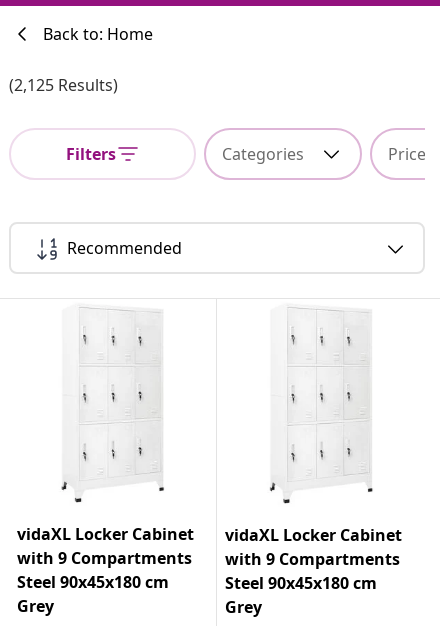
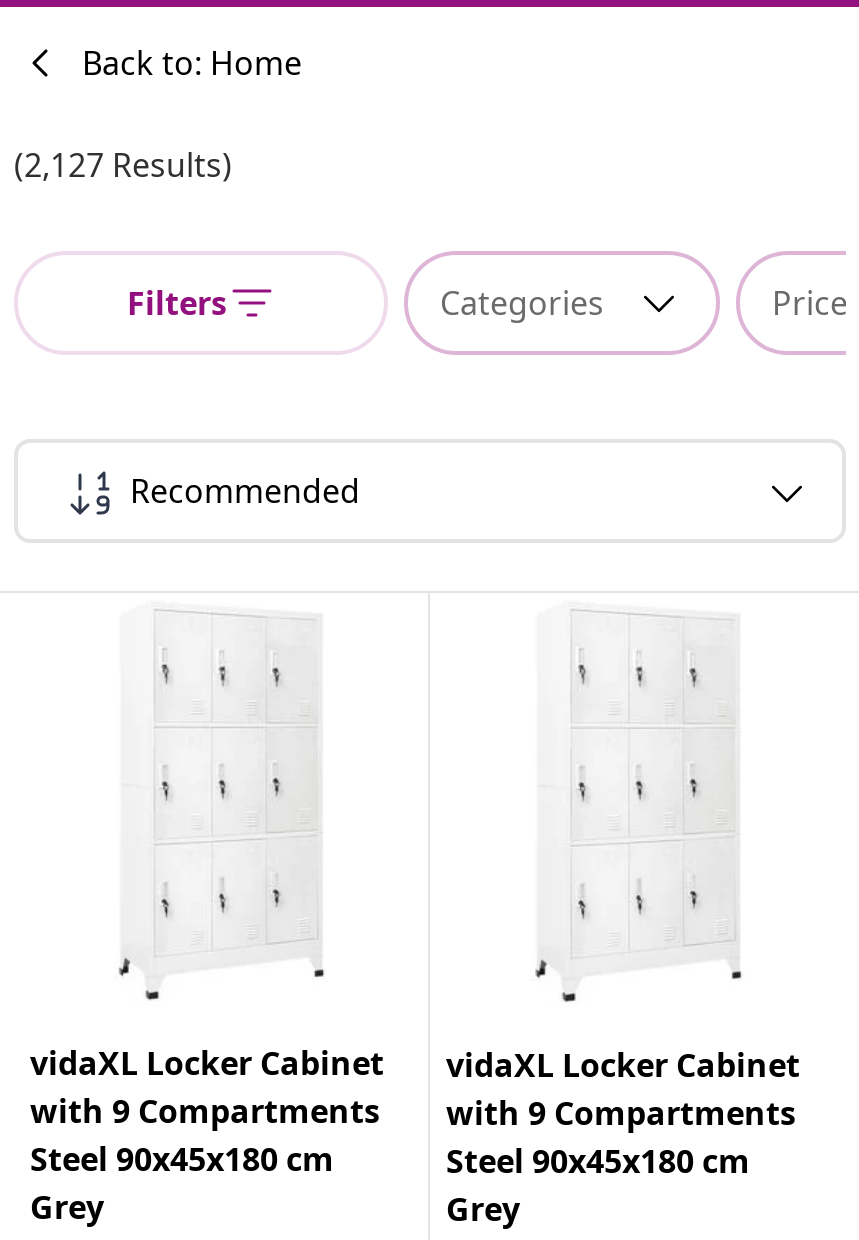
- (2,125 Results)
+ (2,127 Results)
